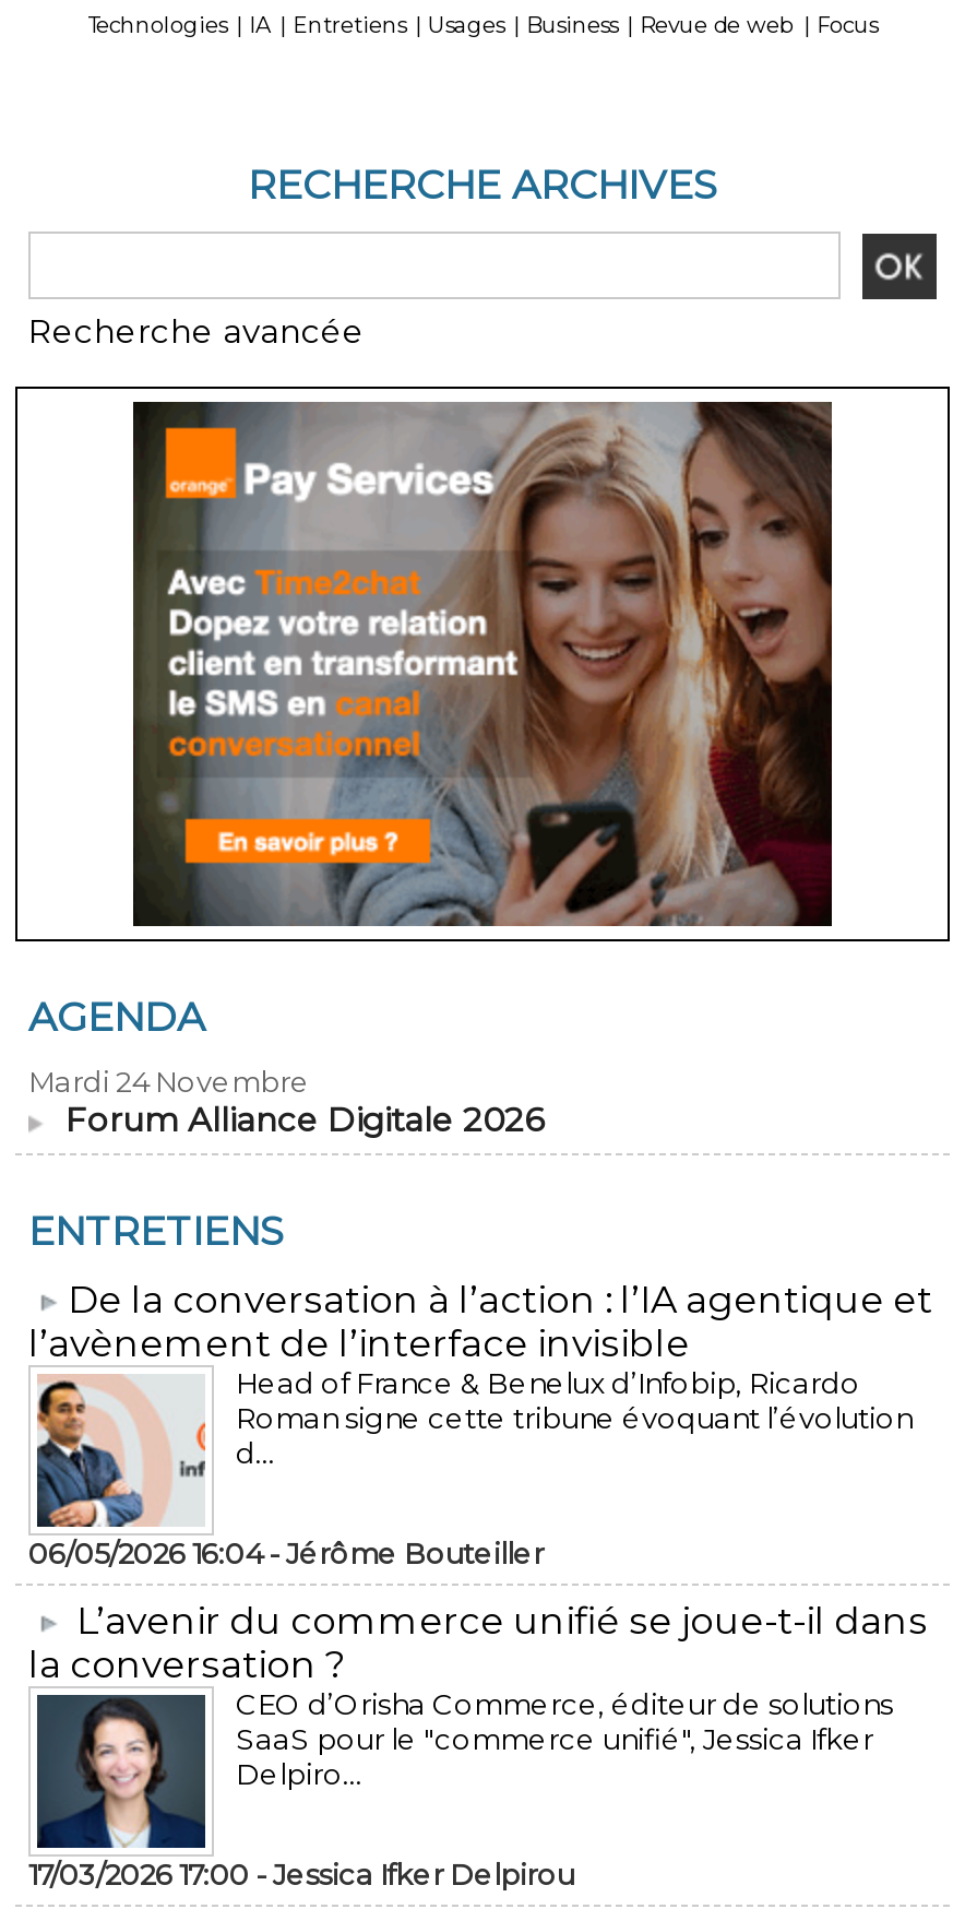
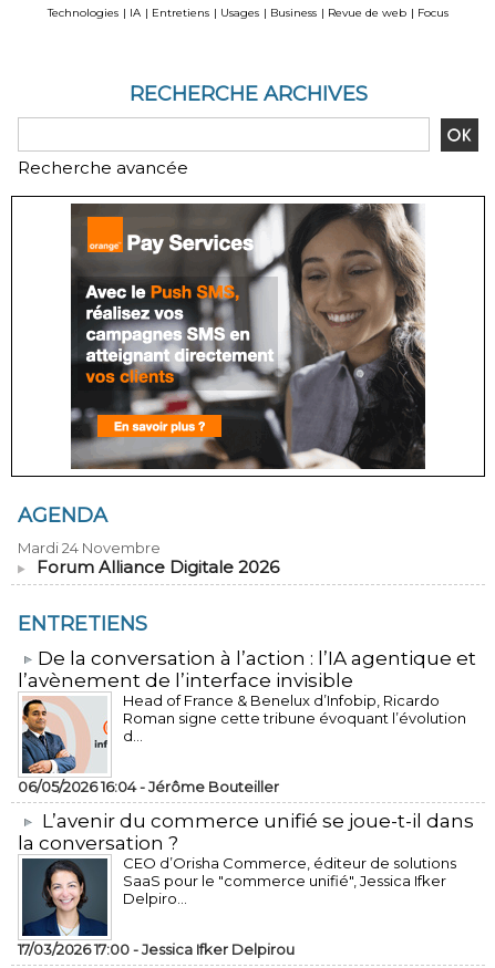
- [image]
+ [image]
